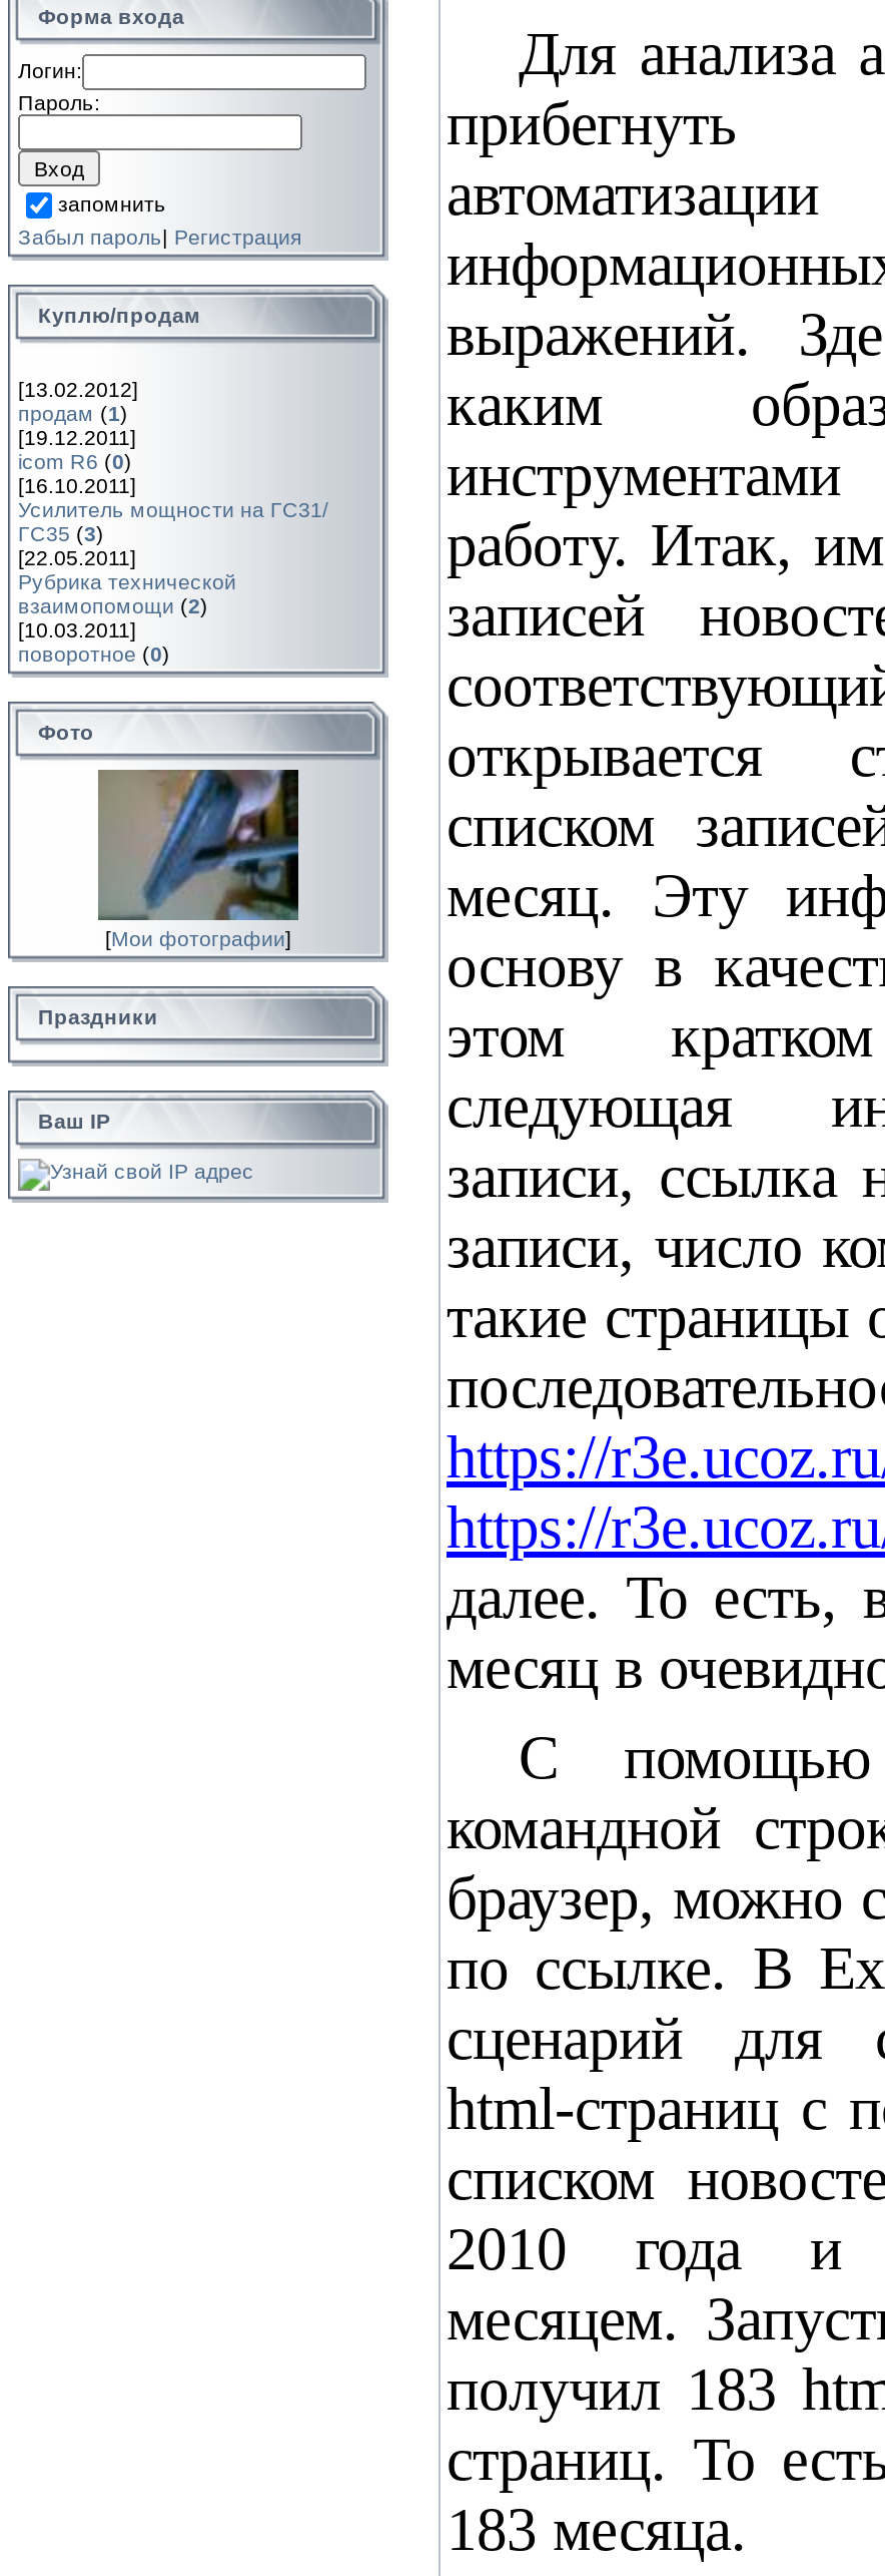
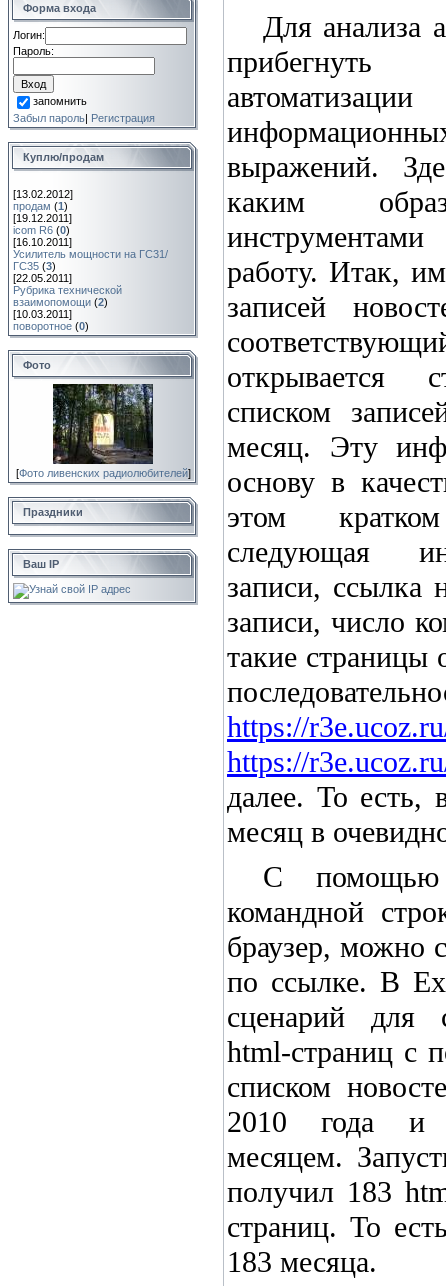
- [image]
- [Мои фотографии]
+ [image]
+ [Фото ливенских радиолюбителей]
